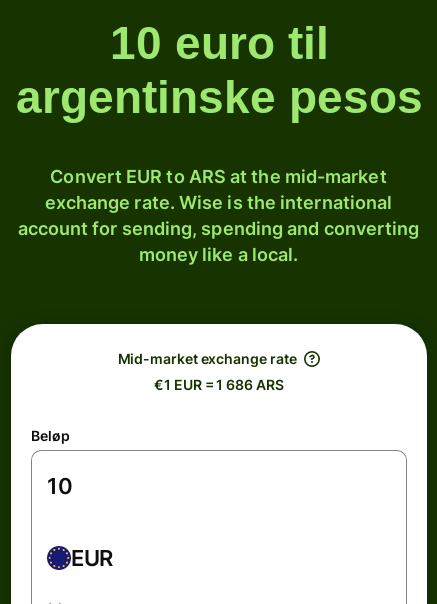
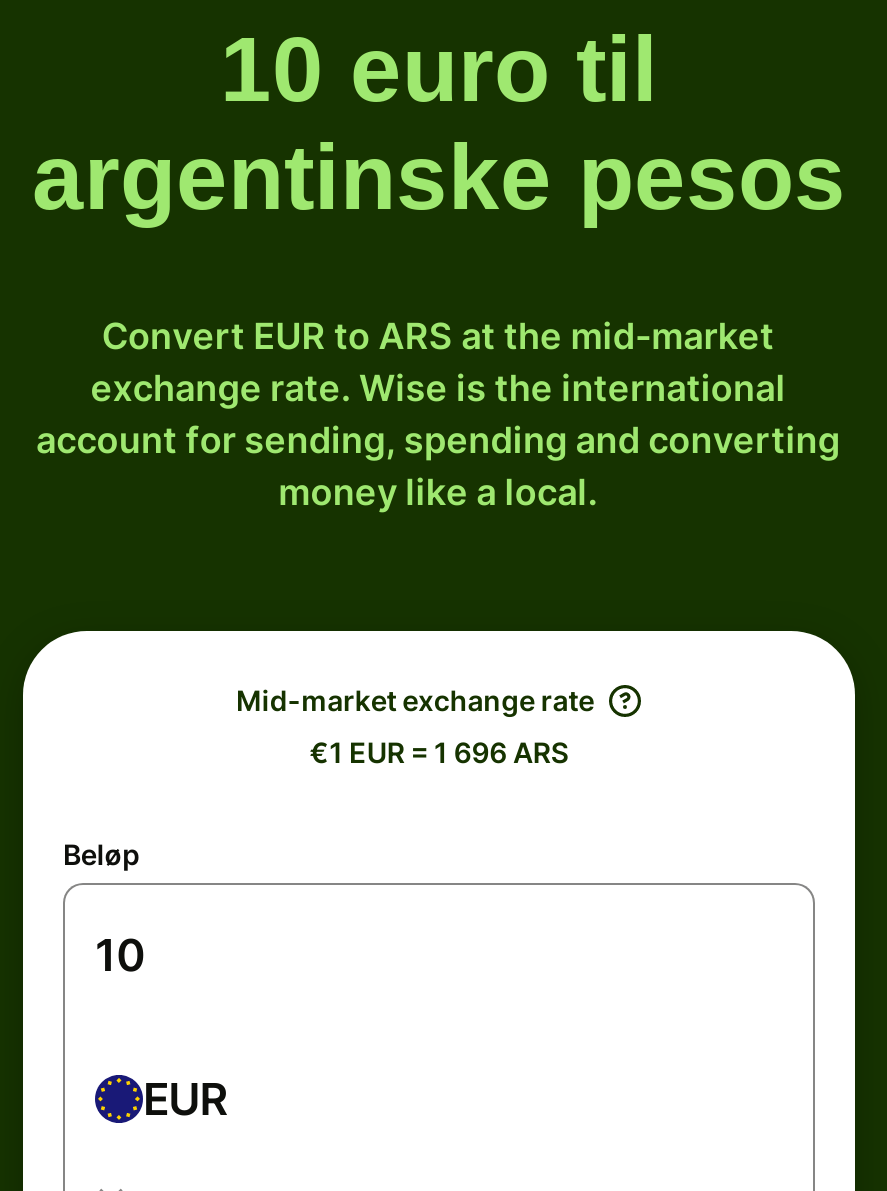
- €1 EUR = 1 686 ARS
+ €1 EUR = 1 696 ARS
